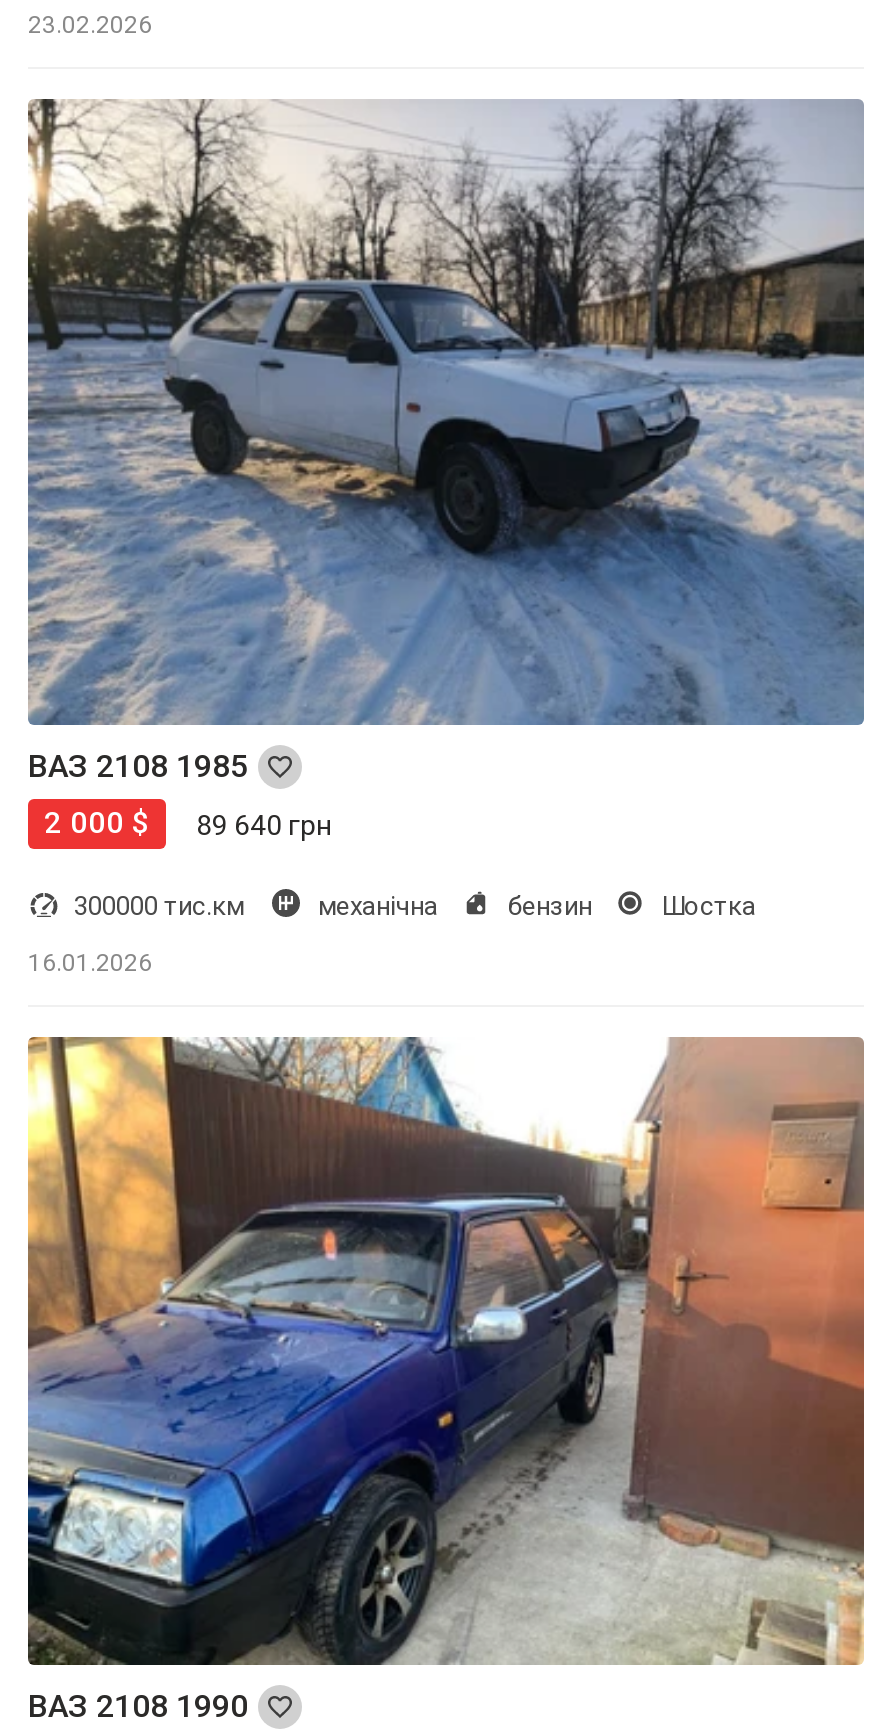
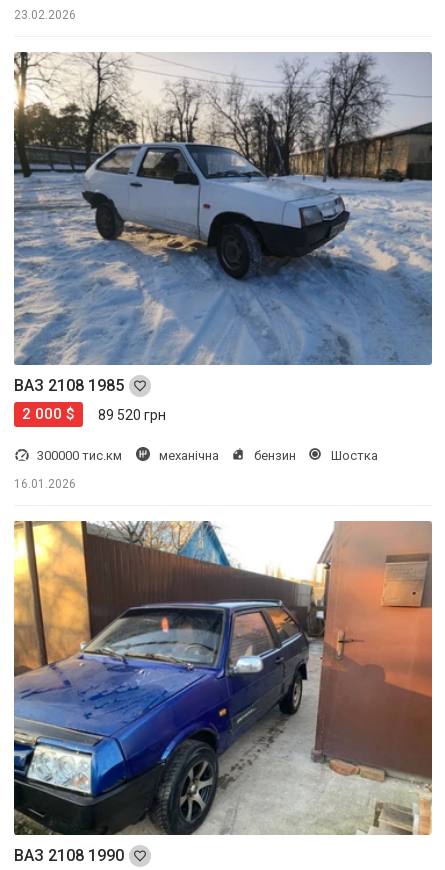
- 2 000 $ 89 640 грн
+ 2 000 $ 89 520 грн
